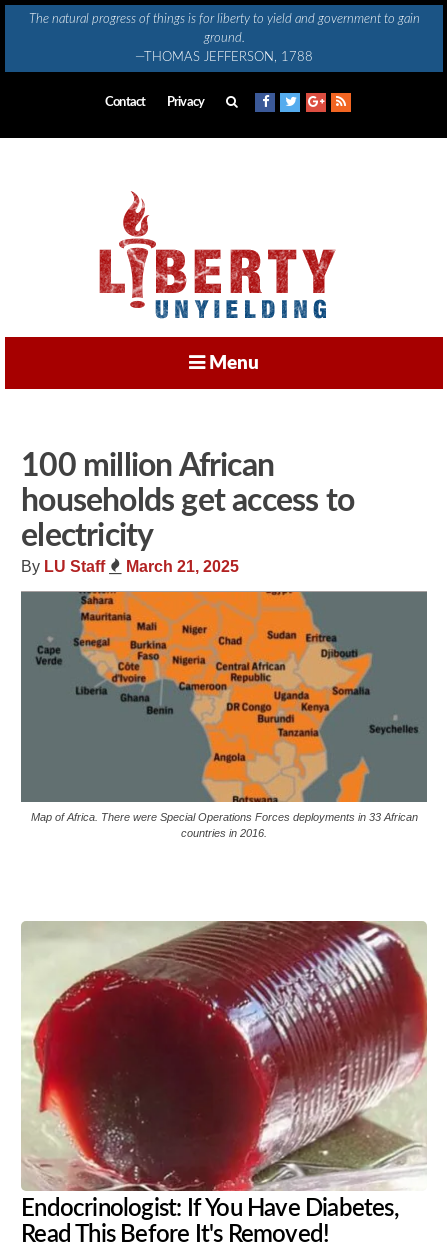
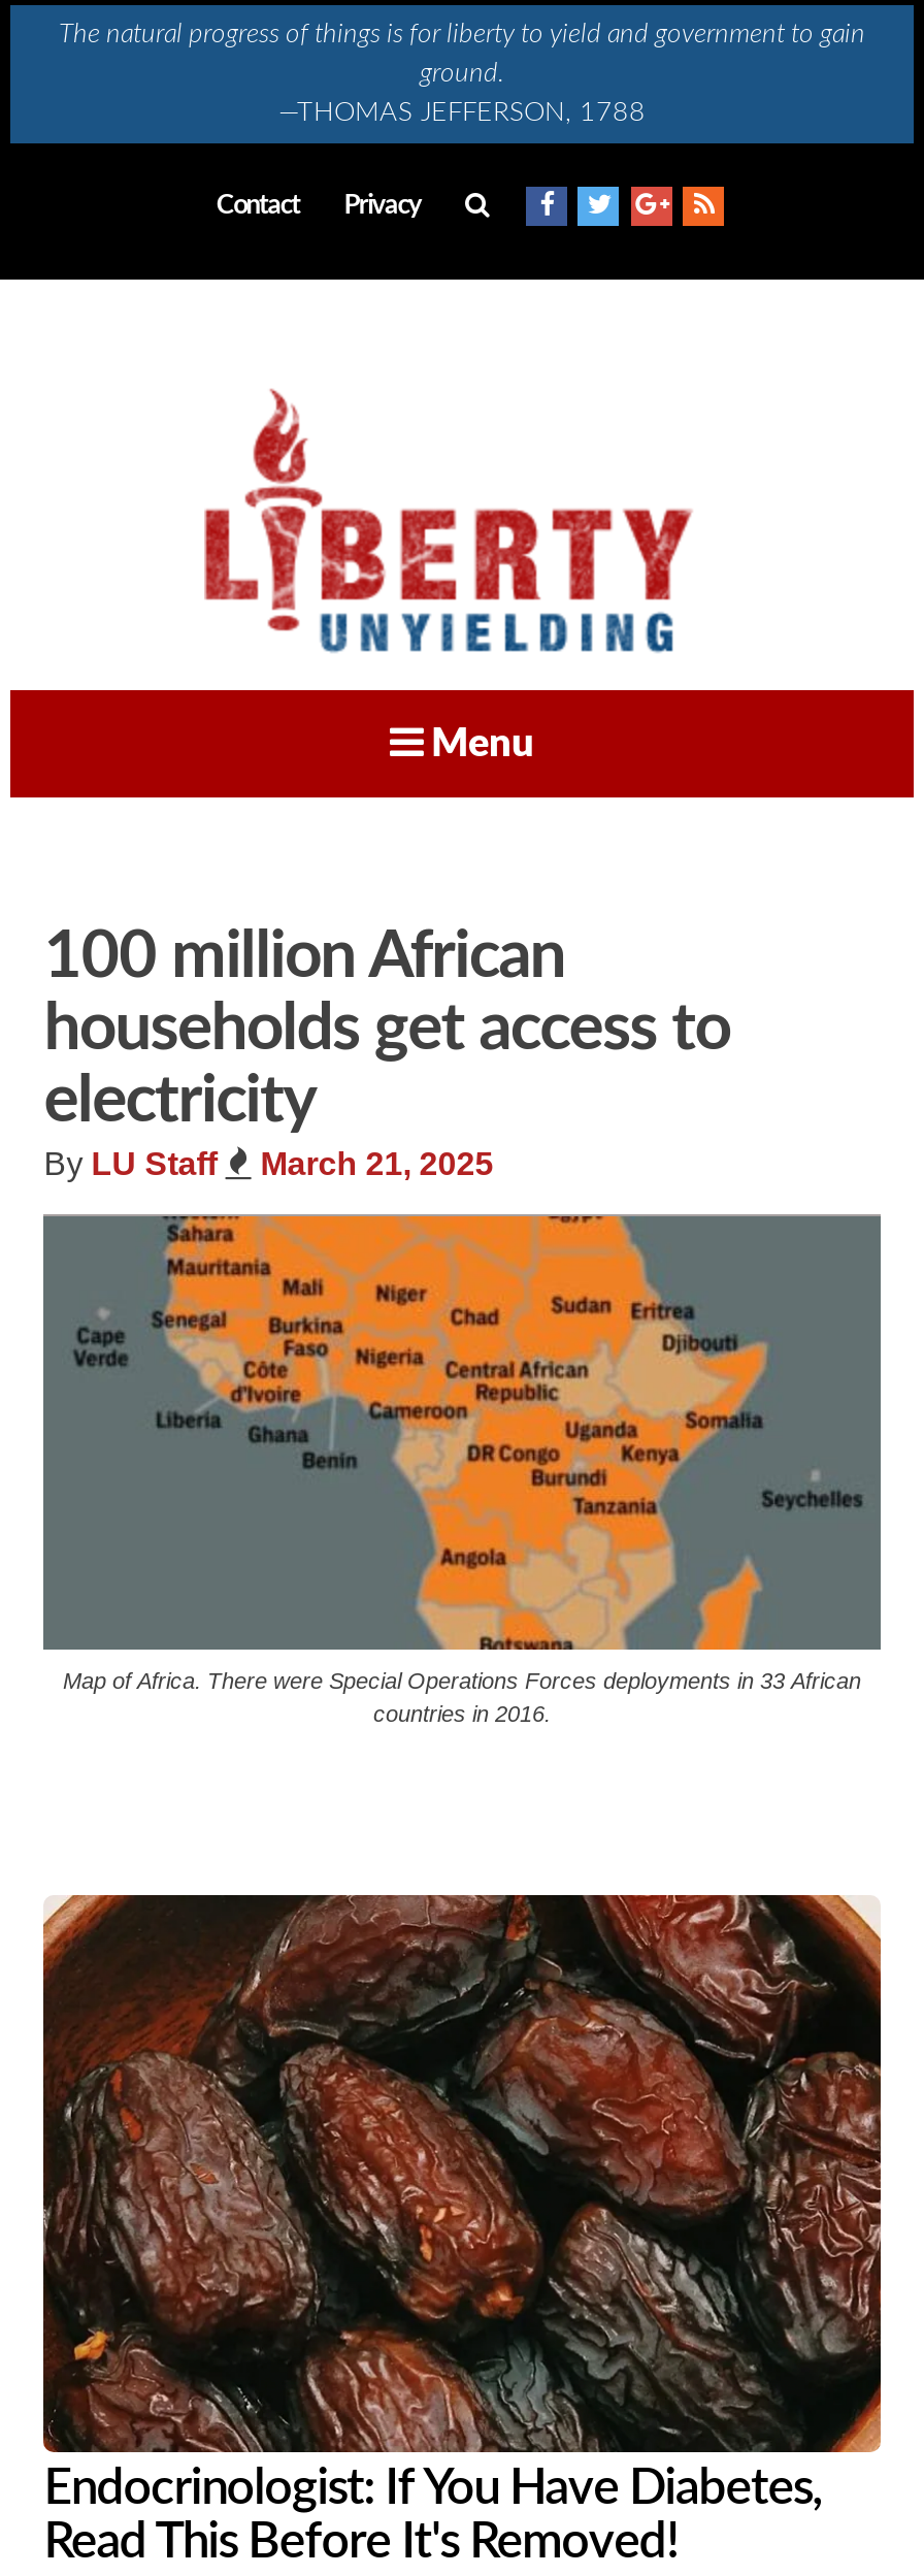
- [image]
+ [image]
